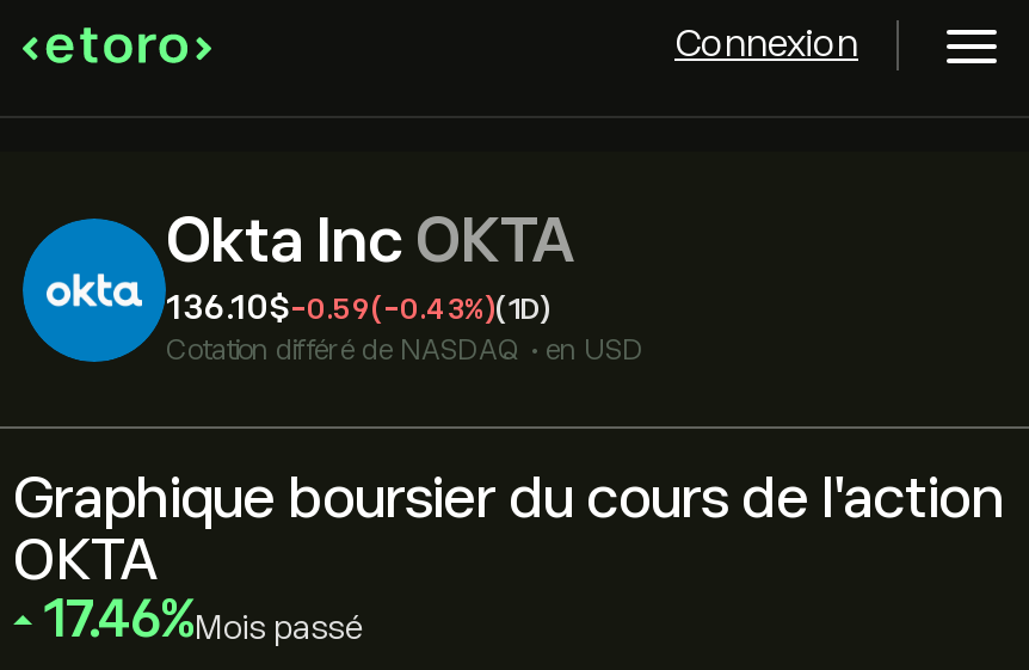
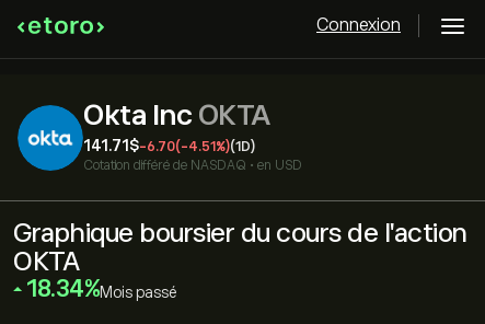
- 136.10$-0.59(-0.43%)(1D)
+ 141.71$-6.70(-4.51%)(1D)

- 17.46 Mois passé
+ 18.34 Mois passé
